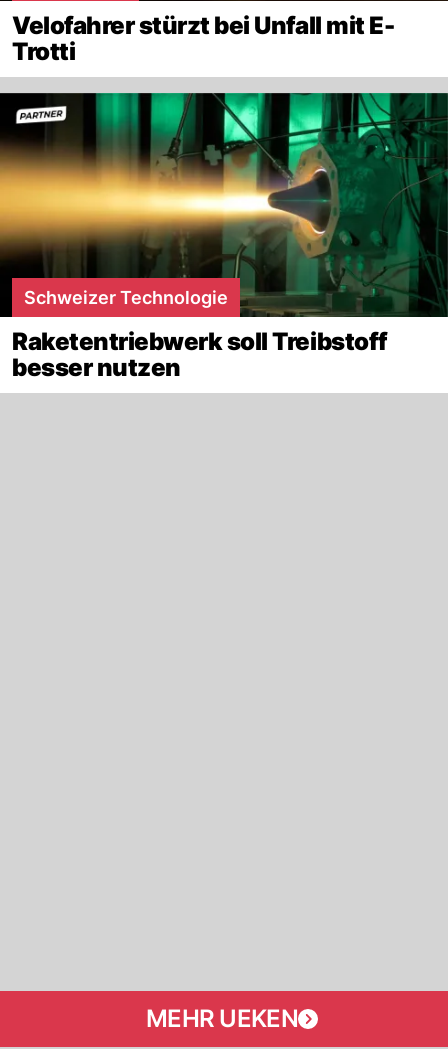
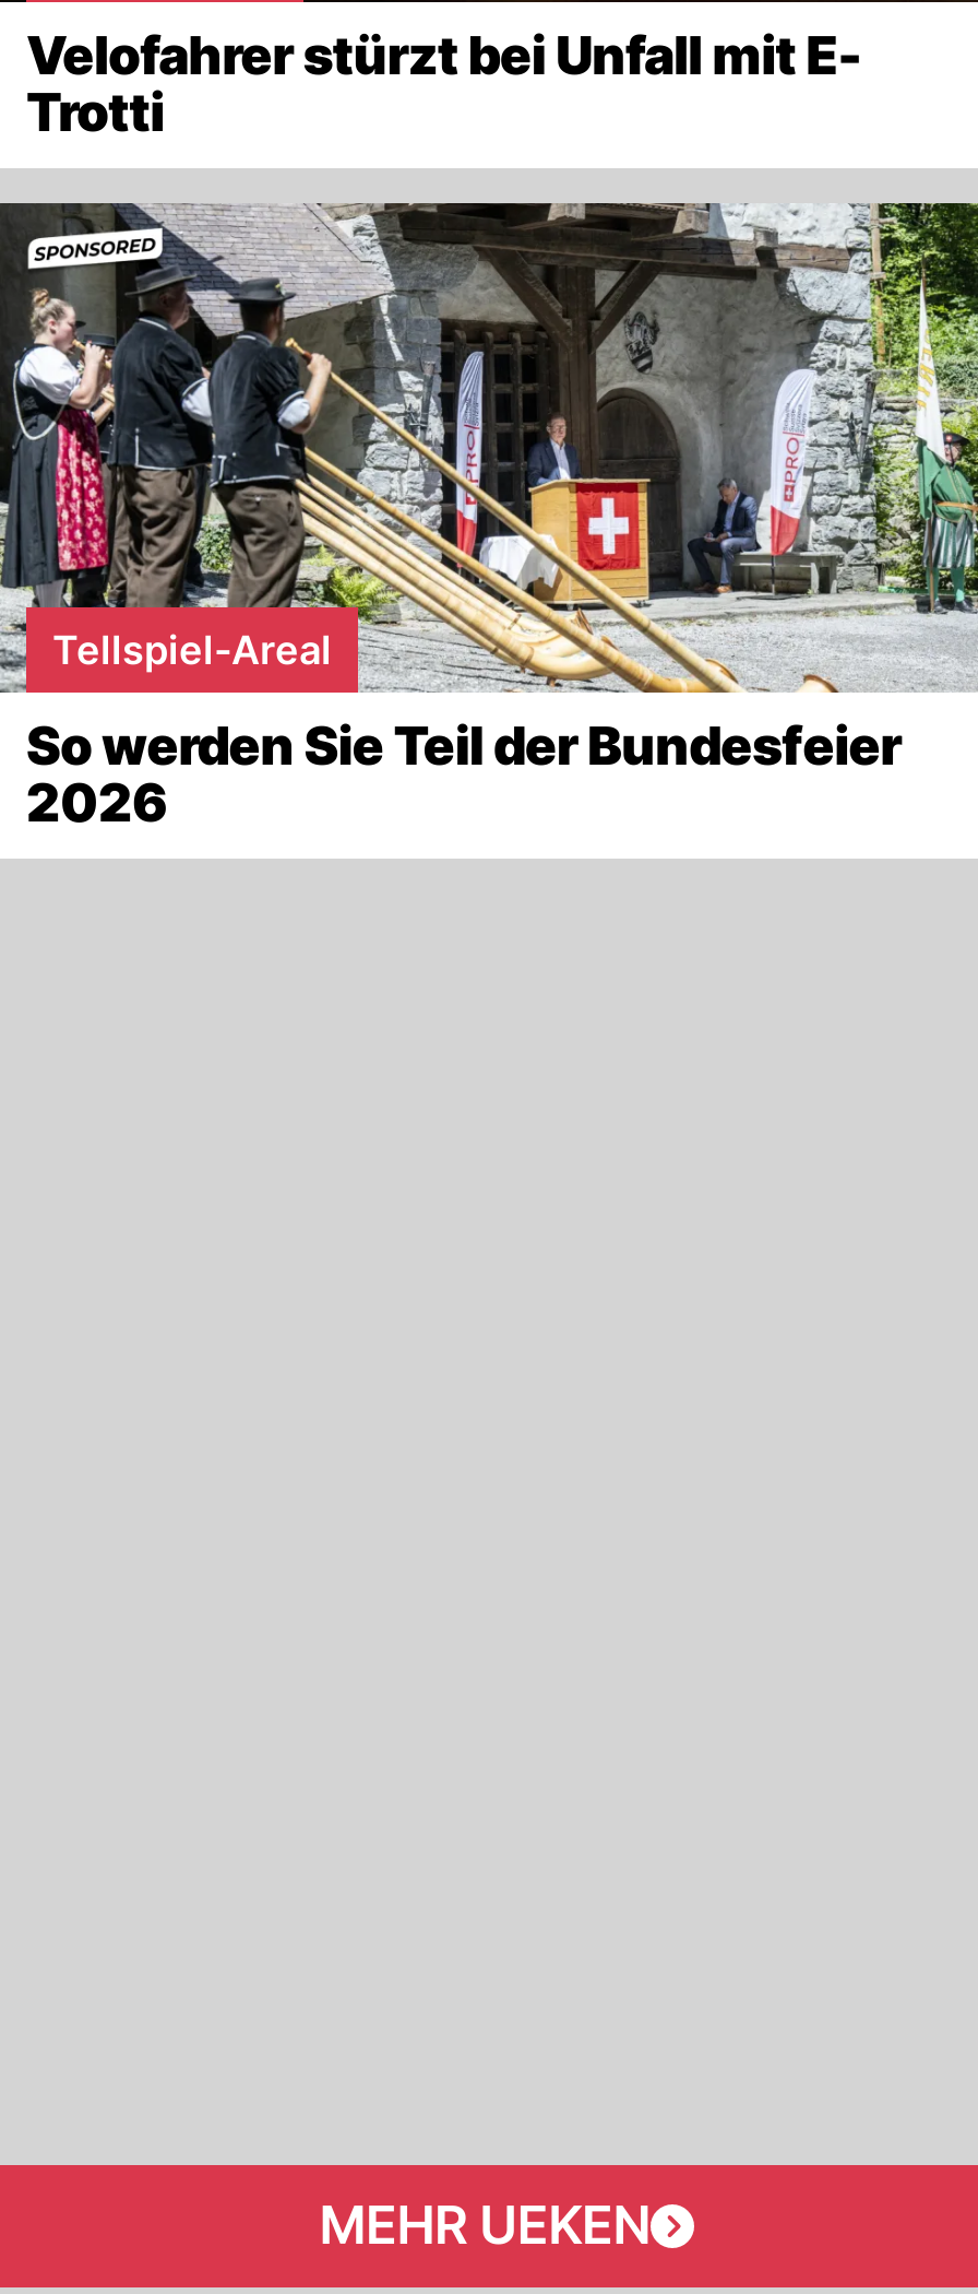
- [image]
- Schweizer Technologie
+ [image]
+ Tellspiel-Areal

- Raketentriebwerk soll Treibstoff
- besser nutzen
+ So werden Sie Teil der Bundesfeier
+ 2026
